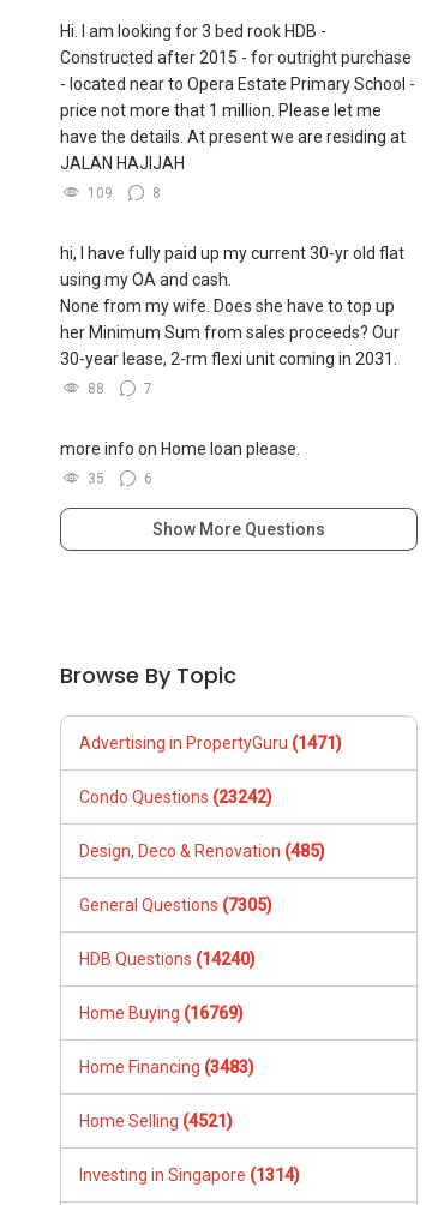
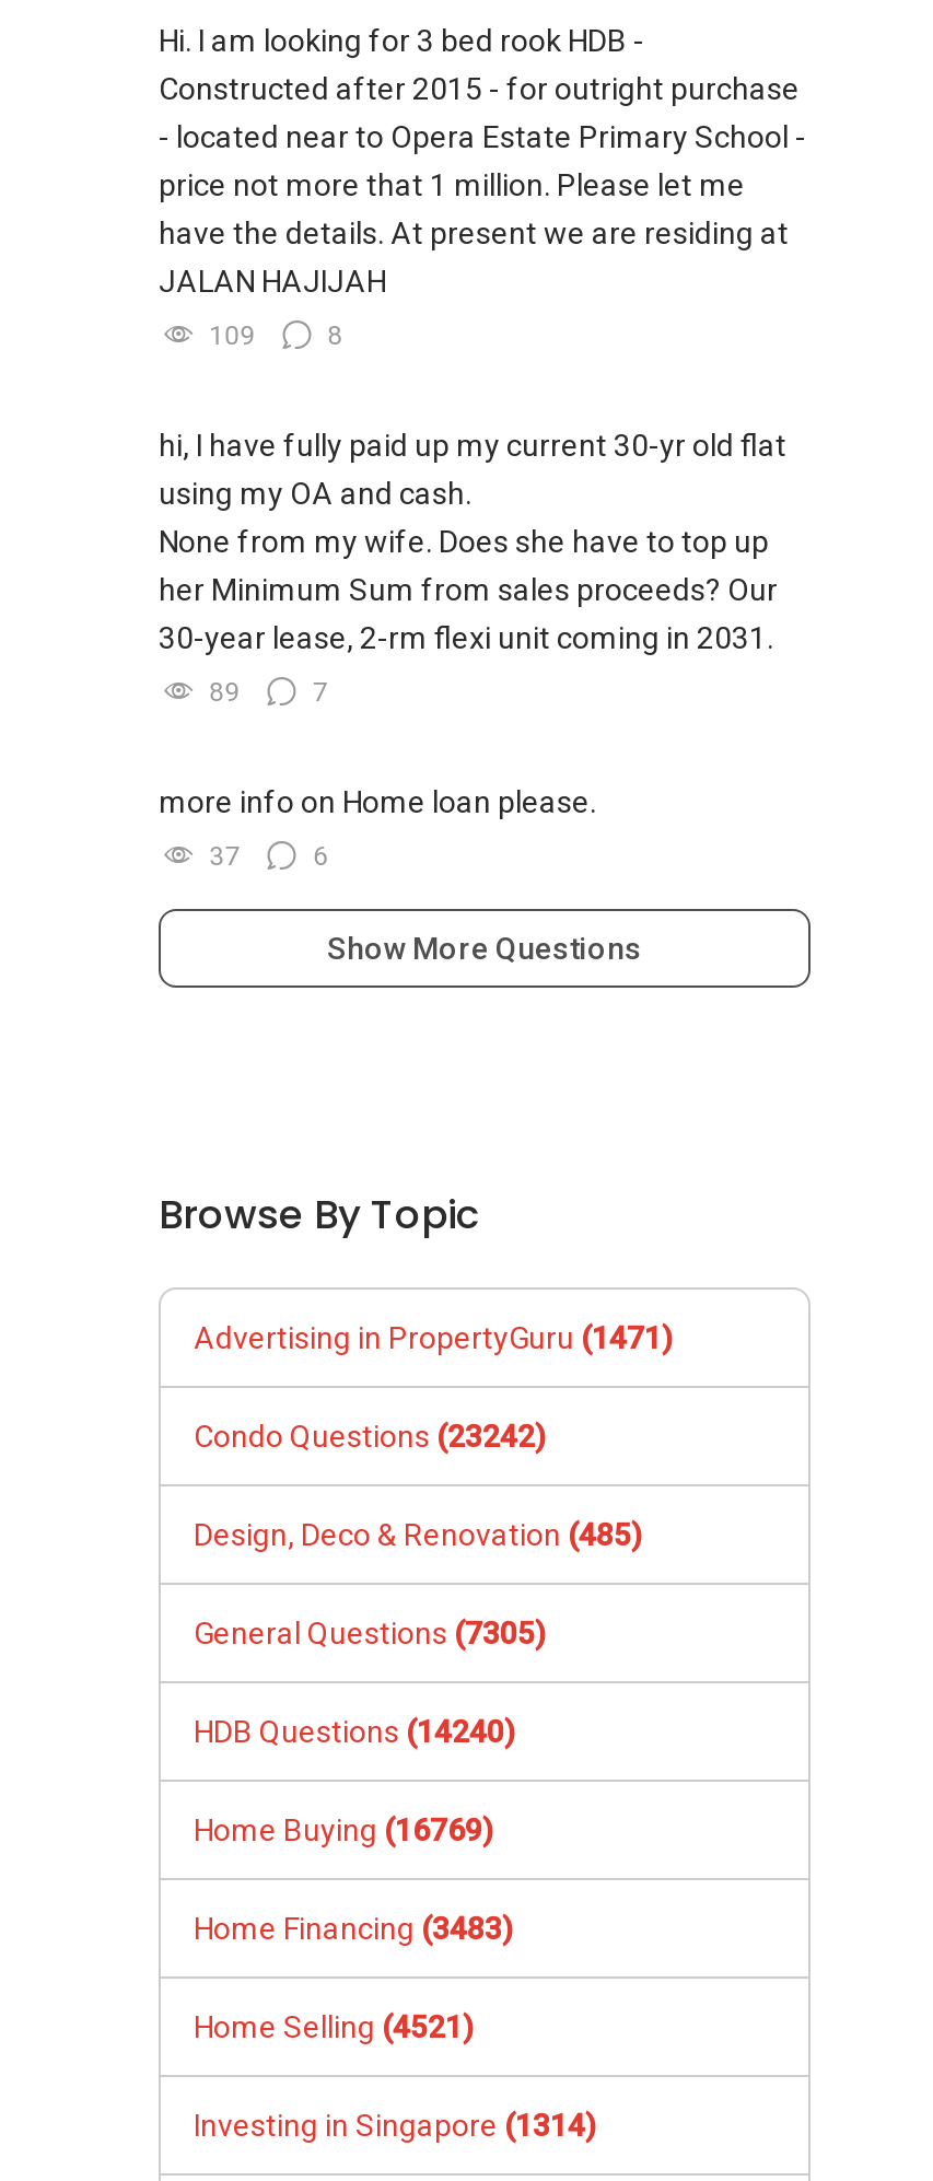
- 88
+ 89

- 35
+ 37
